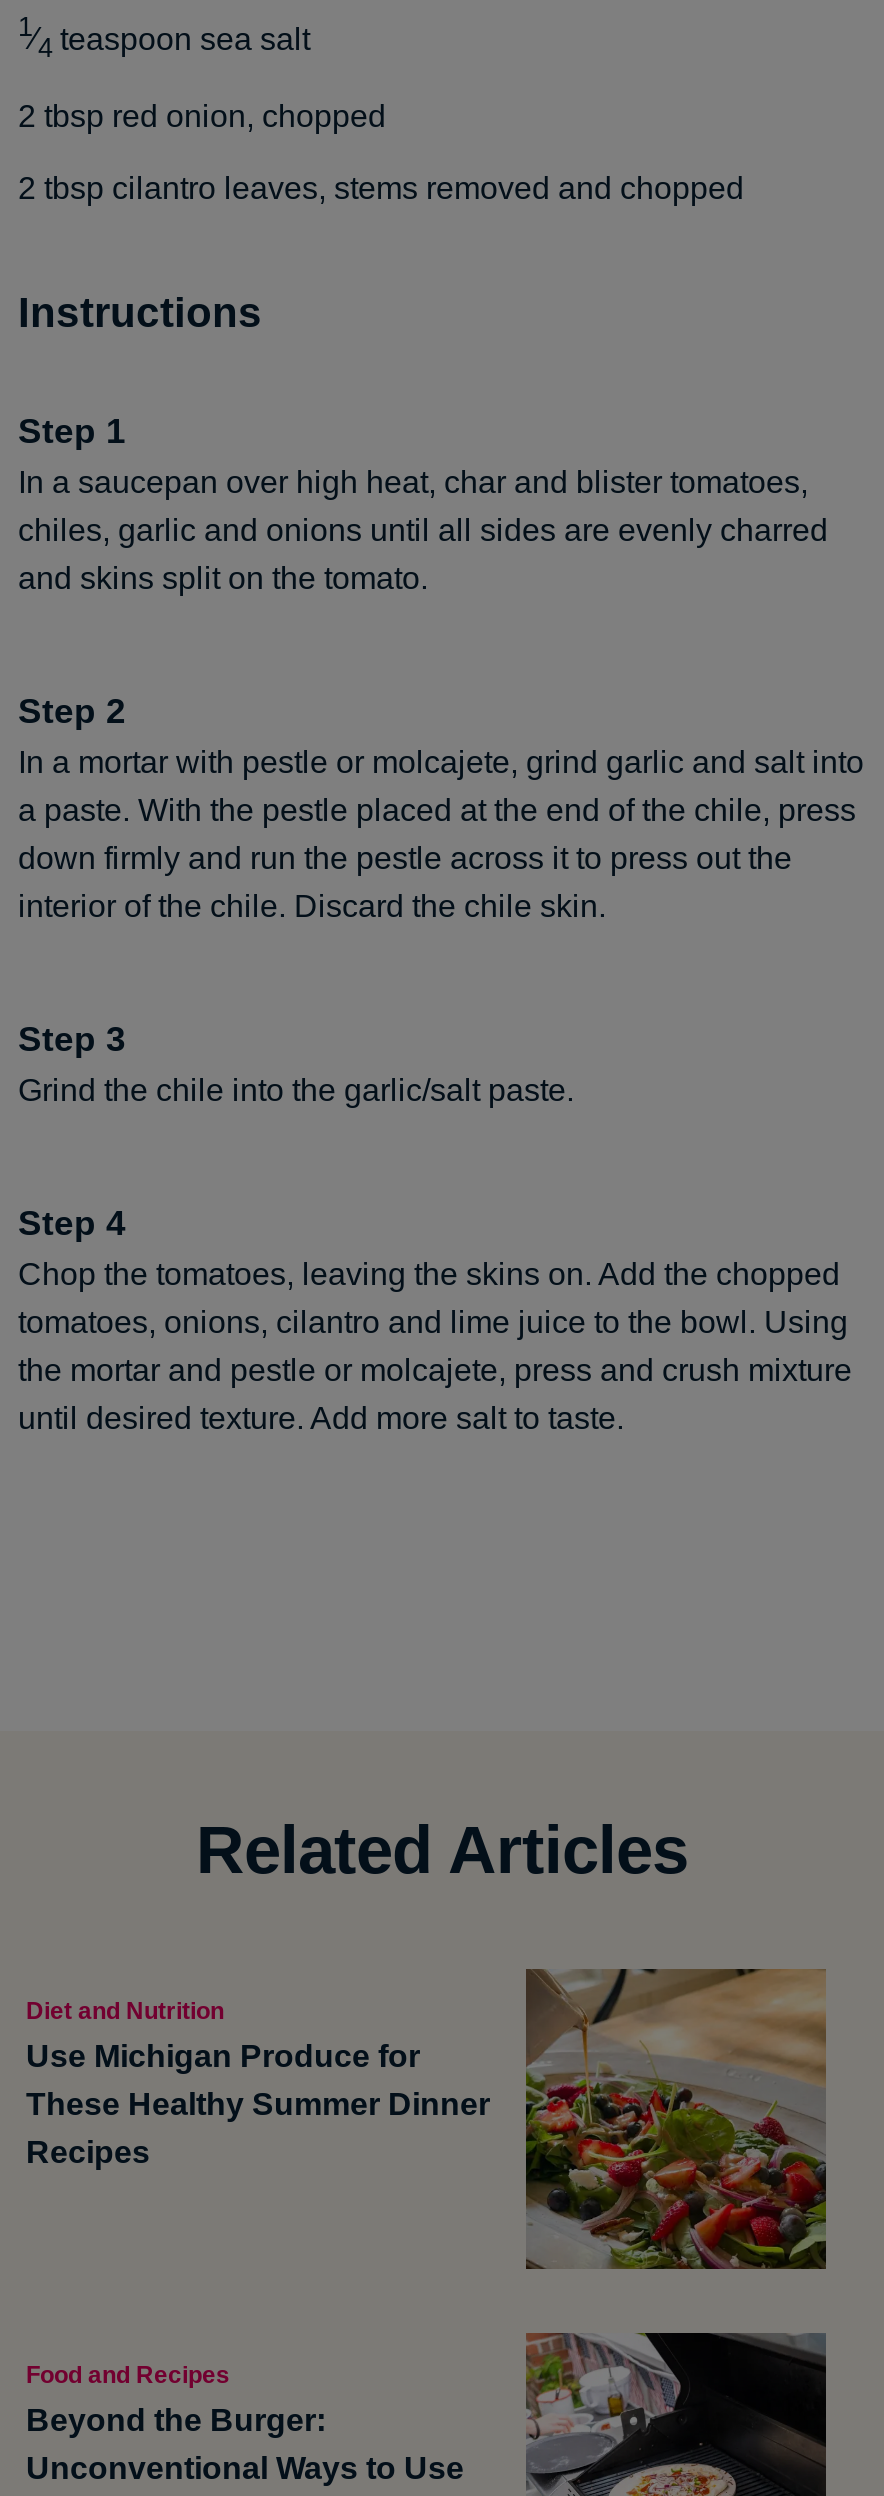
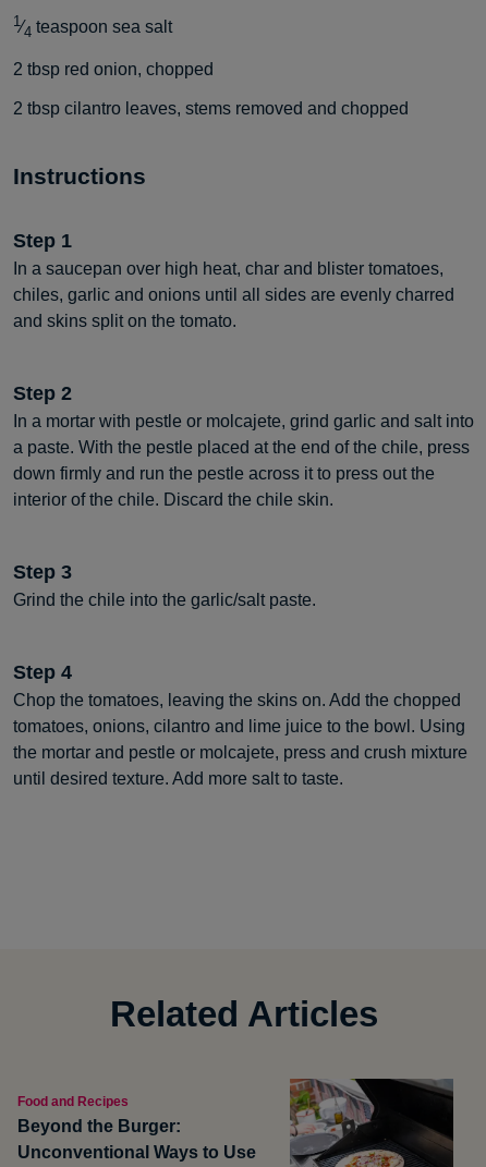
- [image]
- Diet and Nutrition
- Use Michigan Produce for
- These Healthy Summer Dinner
- Recipes
